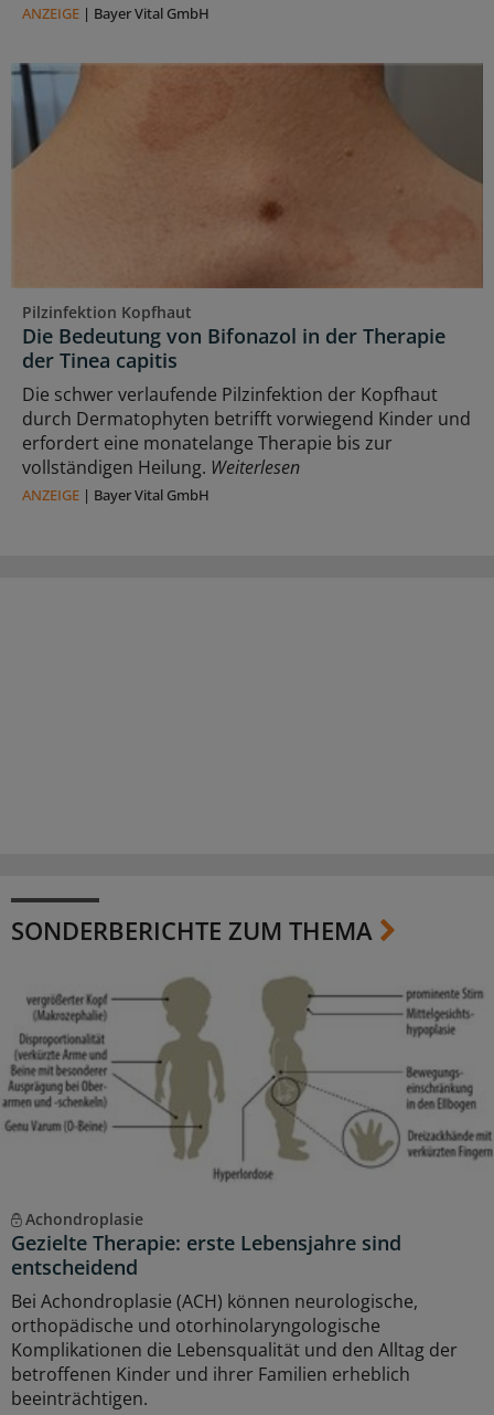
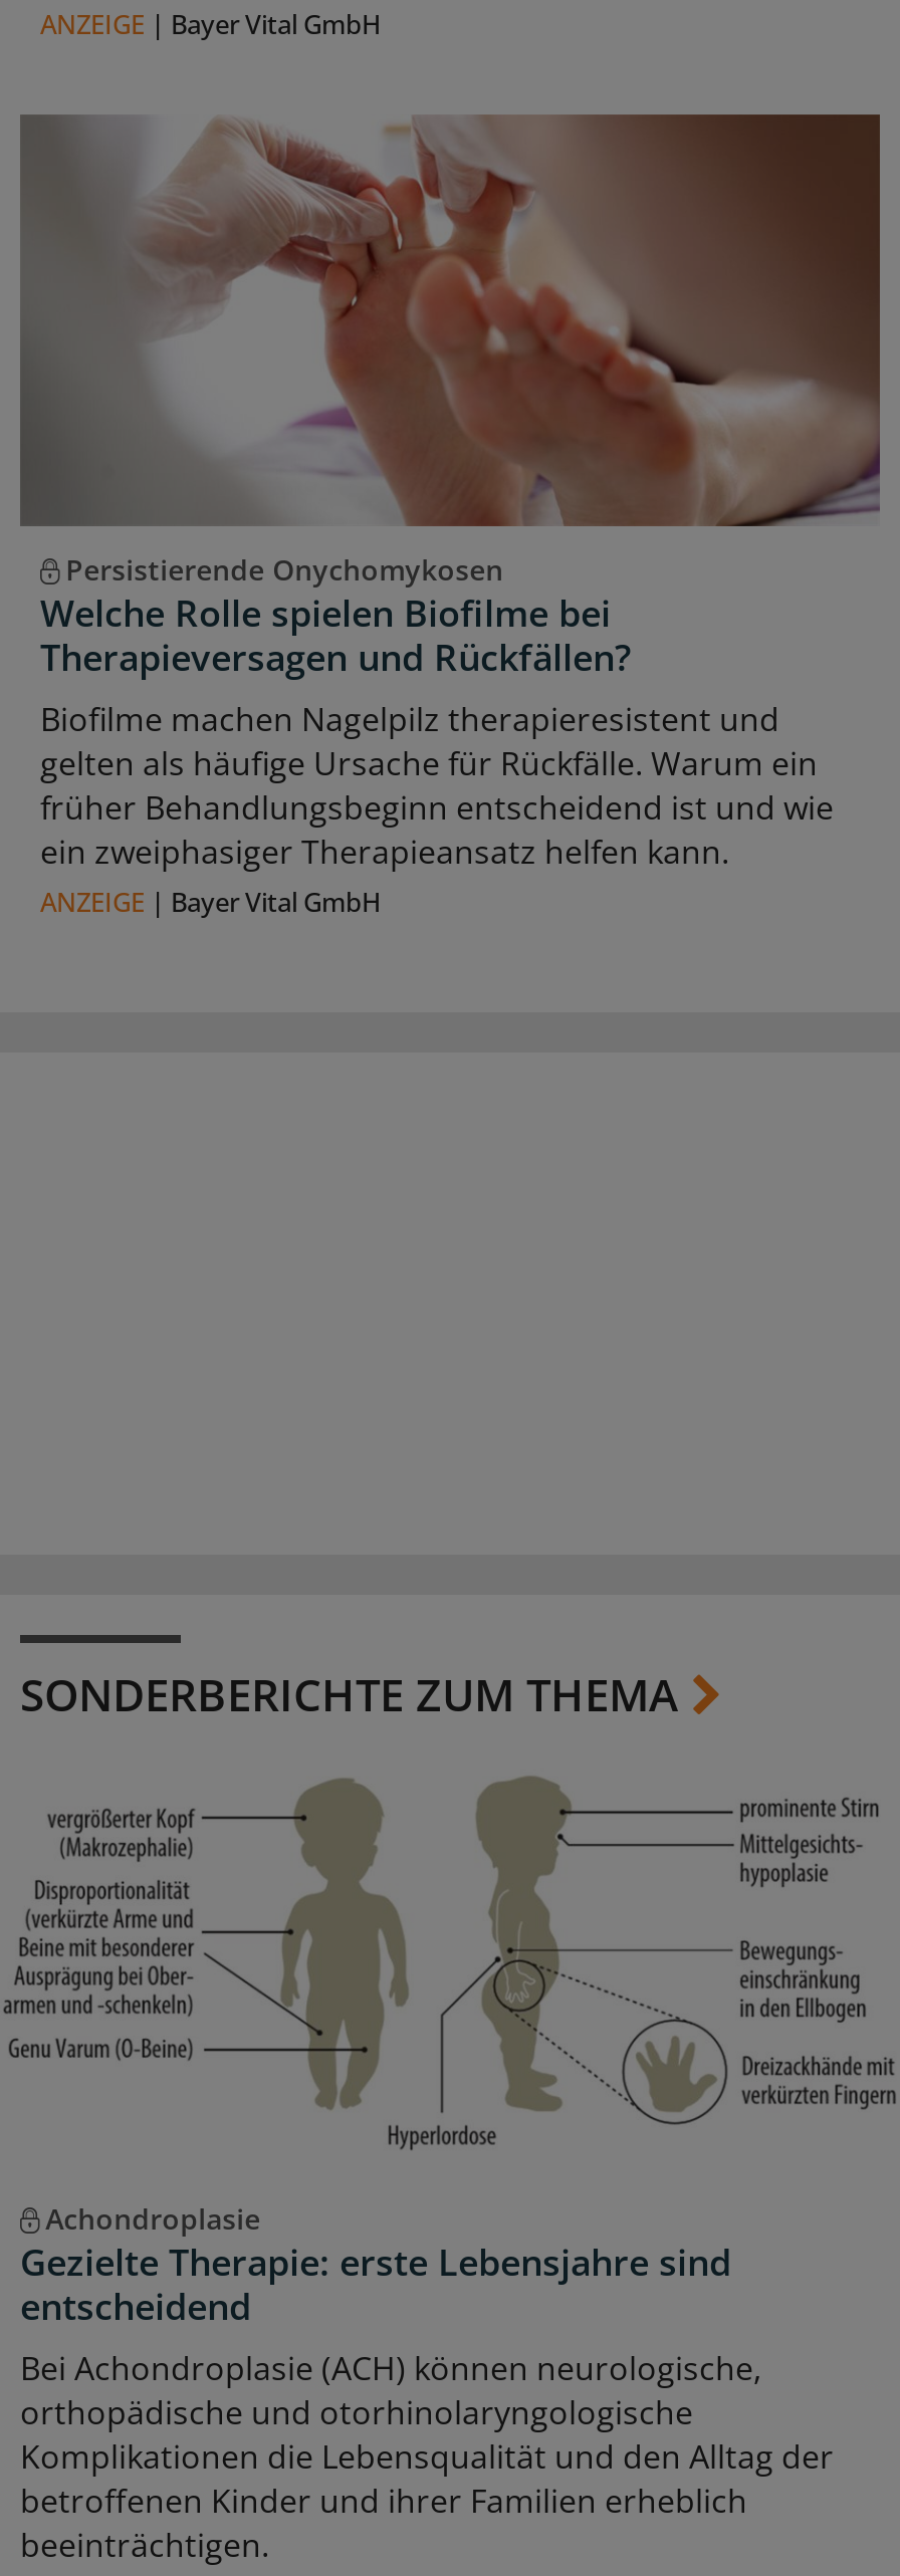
- [image]
- Pilzinfektion Kopfhaut
- Die Bedeutung von Bifonazol in der Therapie
- der Tinea capitis
- Die schwer verlaufende Pilzinfektion der Kopfhaut
- durch Dermatophyten betrifft vorwiegend Kinder und
- erfordert eine monatelange Therapie bis zur
- vollständigen Heilung. Weiterlesen
+ [image]
+ Persistierende Onychomykosen
+ Welche Rolle spielen Biofilme bei
+ Therapieversagen und Rückfällen?
+ Biofilme machen Nagelpilz therapieresistent und
+ gelten als häufige Ursache für Rückfälle. Warum ein
+ früher Behandlungsbeginn entscheidend ist und wie
+ ein zweiphasiger Therapieansatz helfen kann.
